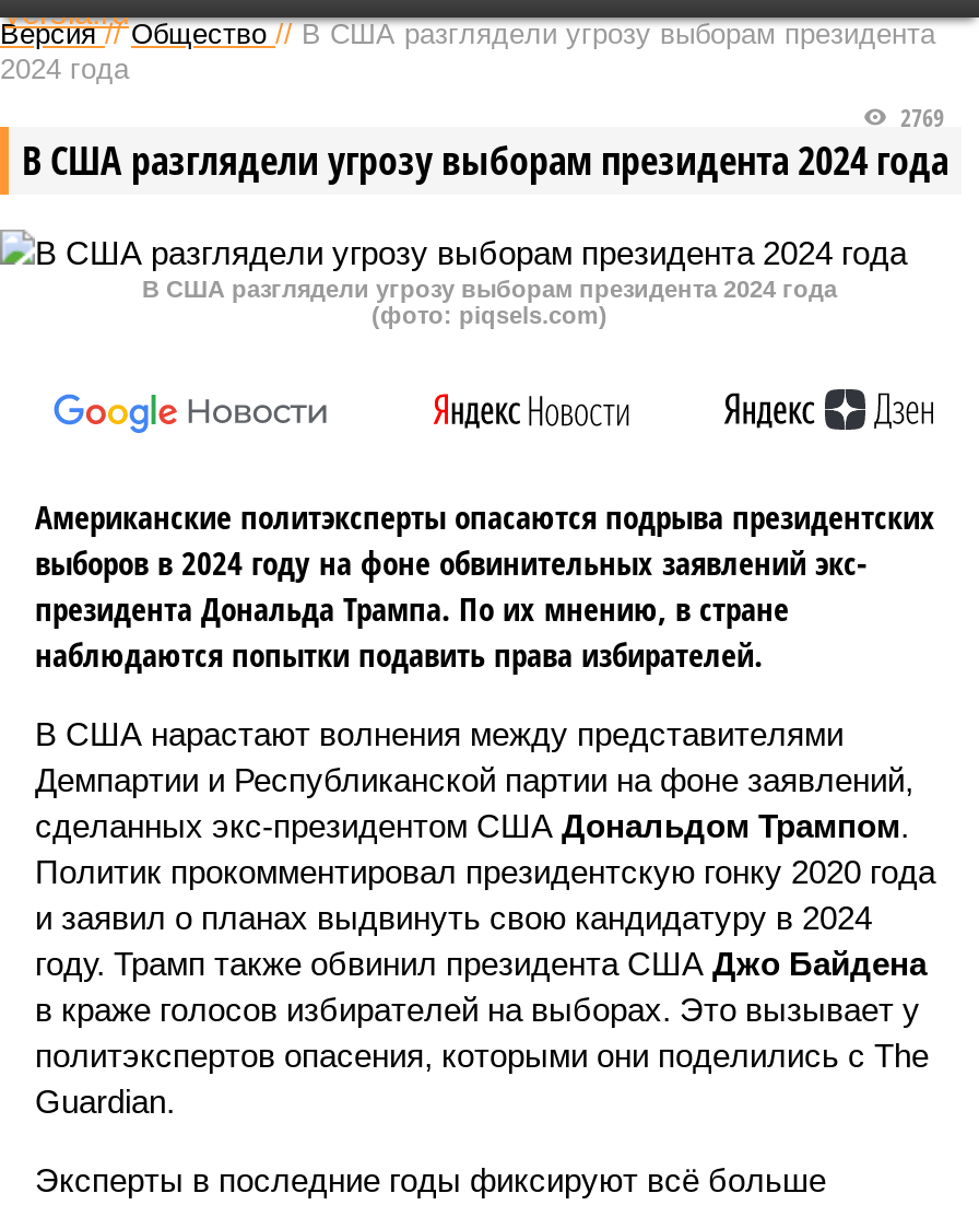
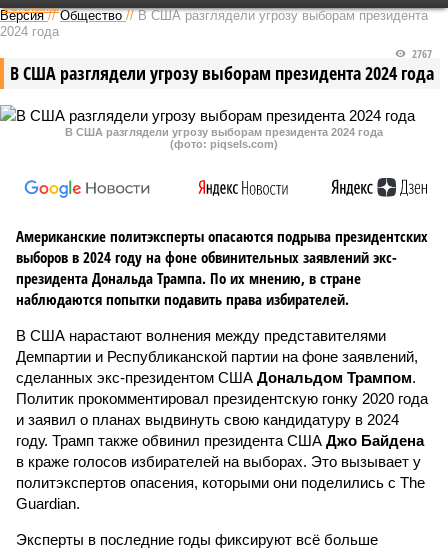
- 2769
+ 2767
